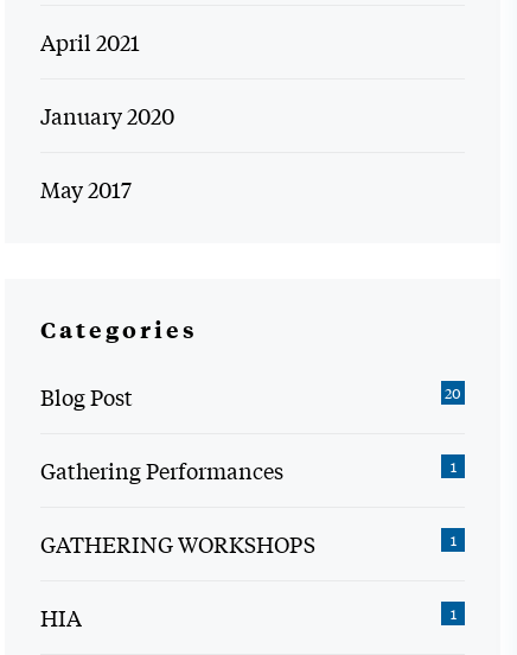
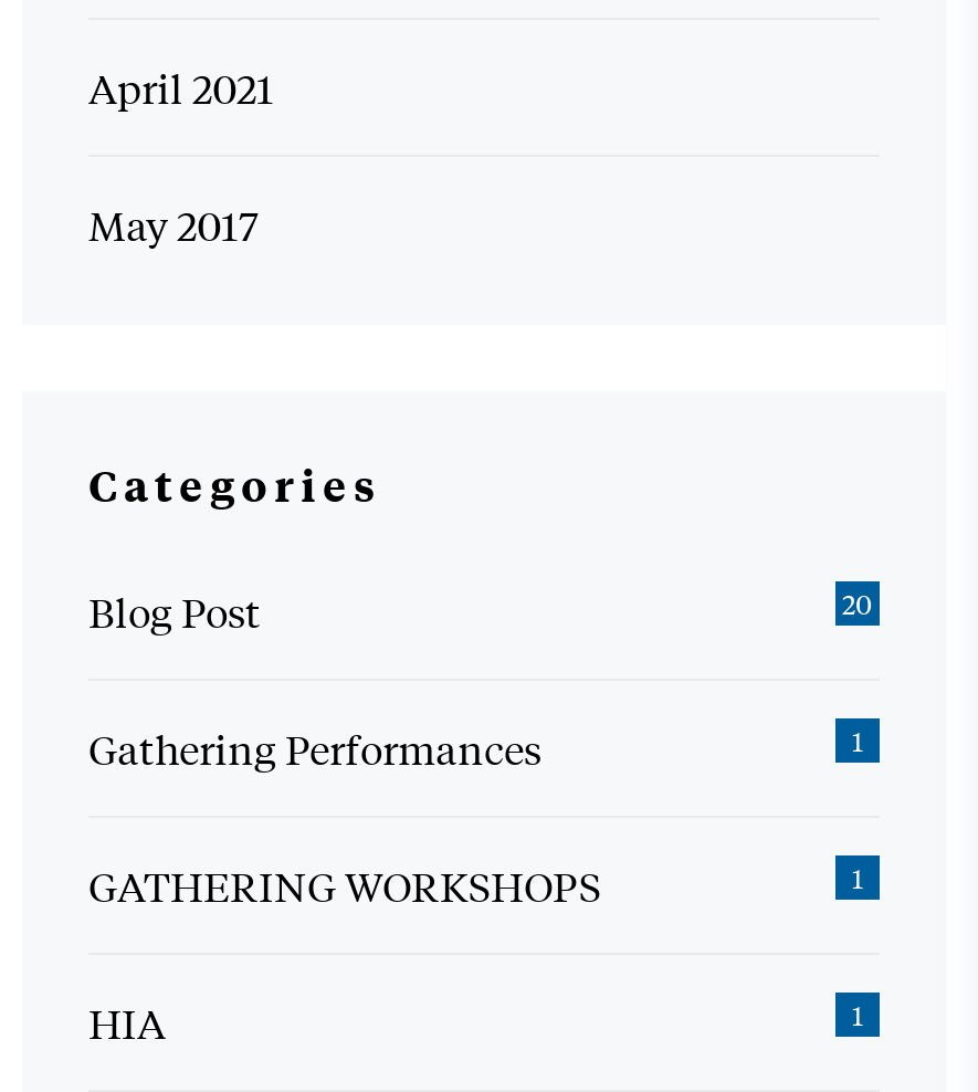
- January 2020
